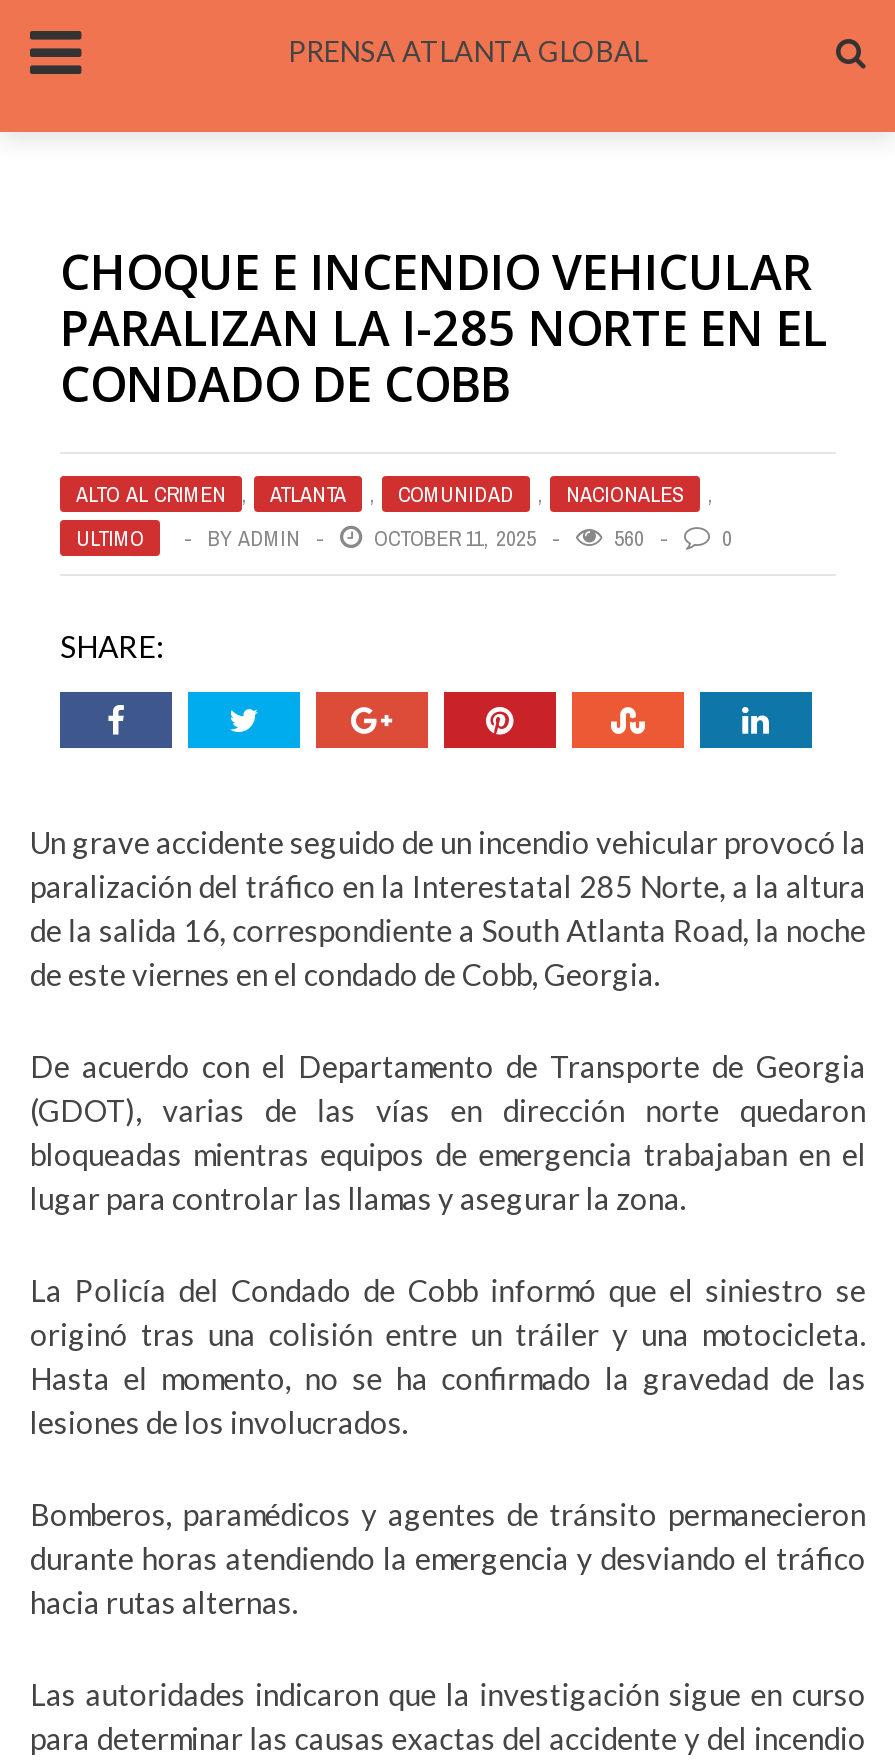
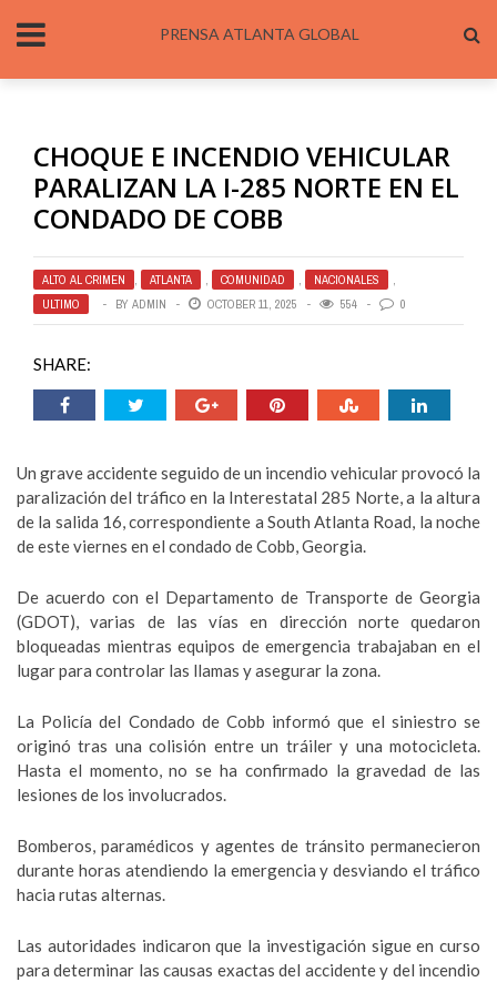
- 560
+ 554
